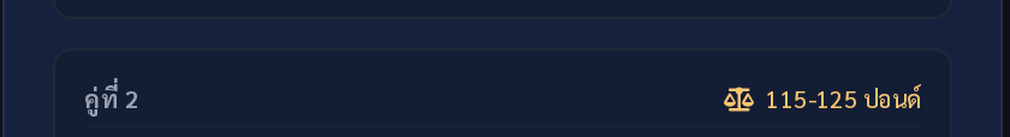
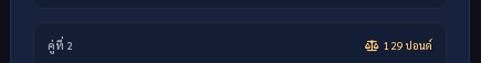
- 115-125 ปอนด์
+ 129 ปอนด์
